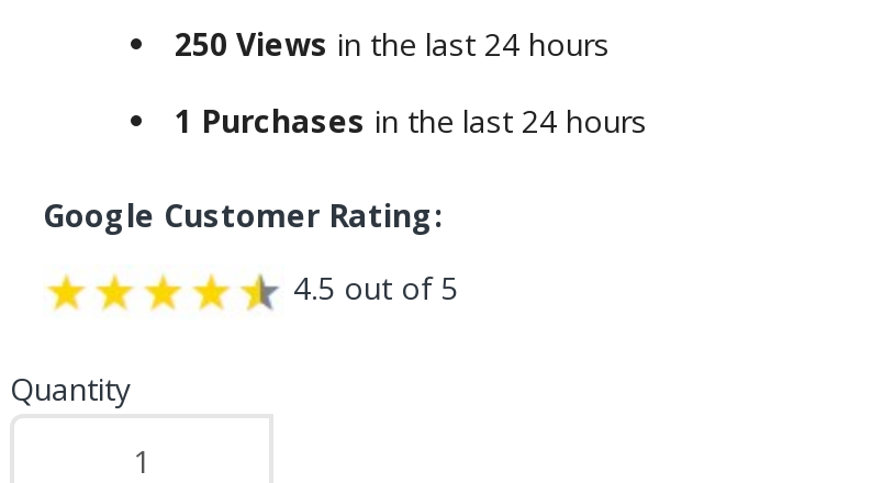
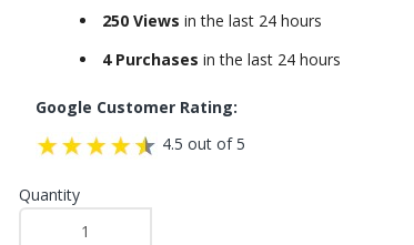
- 1 Purchases in the last 24 hours
+ 4 Purchases in the last 24 hours
